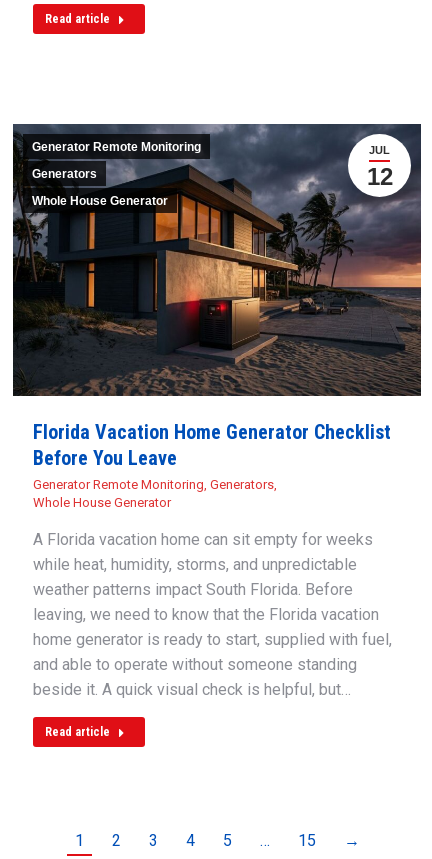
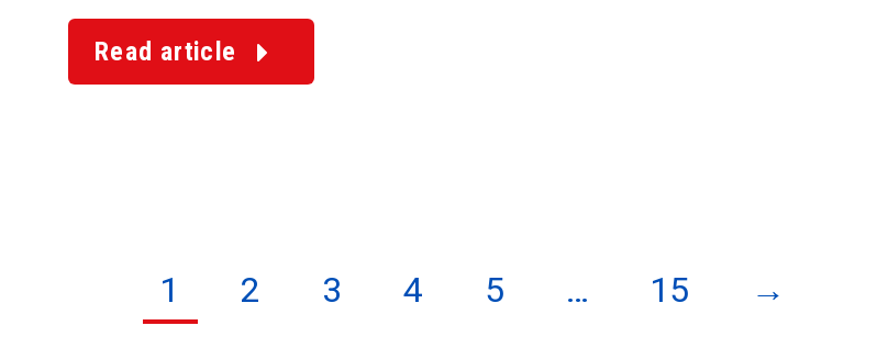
- [image]
- JUL
- 12

- Generator Remote Monitoring
- Generators
- Whole House Generator

- Florida Vacation Home Generator Checklist
- Before You Leave
- Generator Remote Monitoring, Generators,
- Whole House Generator
- A Florida vacation home can sit empty for weeks
- while heat, humidity, storms, and unpredictable
- weather patterns impact South Florida. Before
- leaving, we need to know that the Florida vacation
- home generator is ready to start, supplied with fuel,
- and able to operate without someone standing
- beside it. A quick visual check is helpful, but…
- Read article
